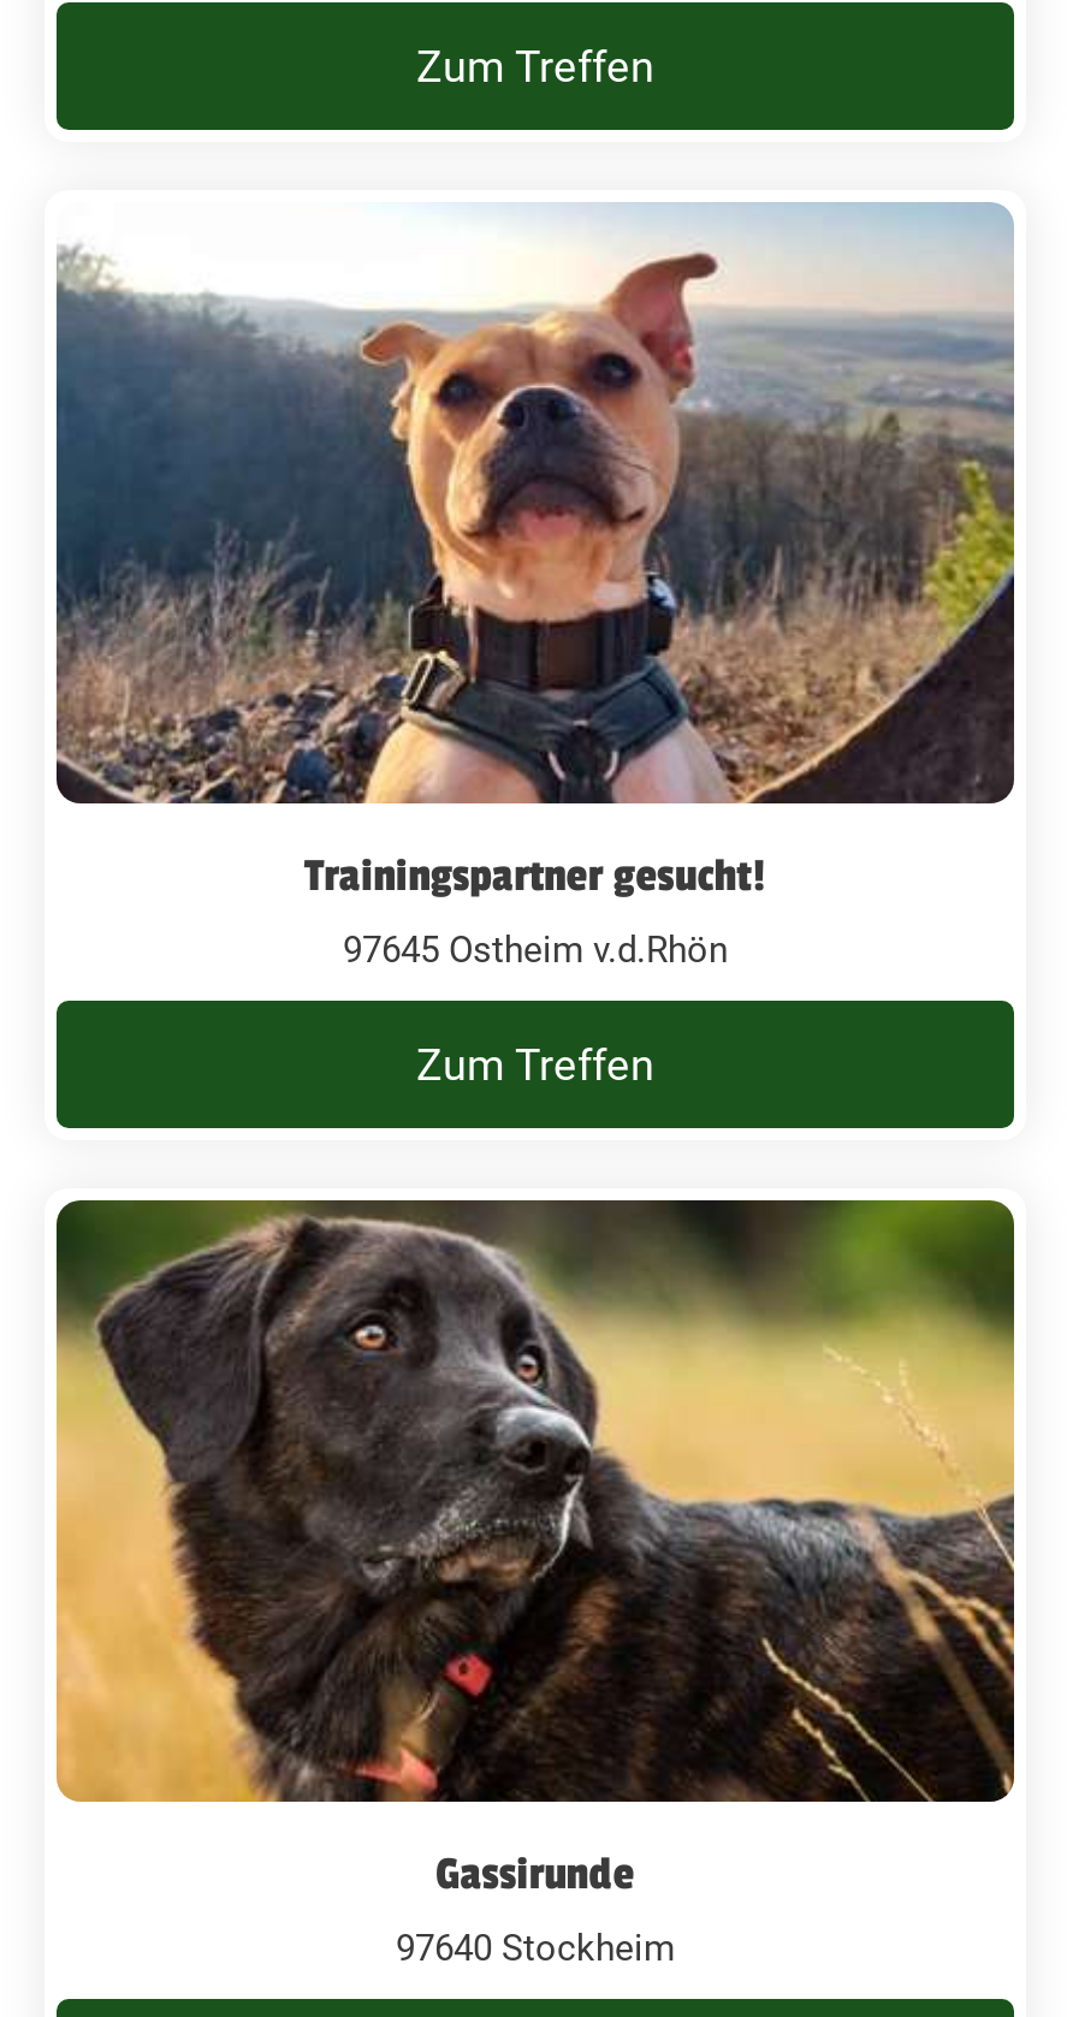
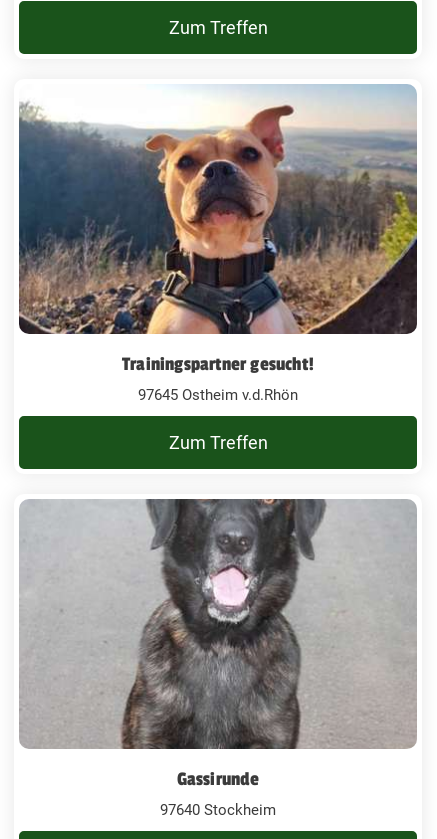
- [image]
+ [image]
